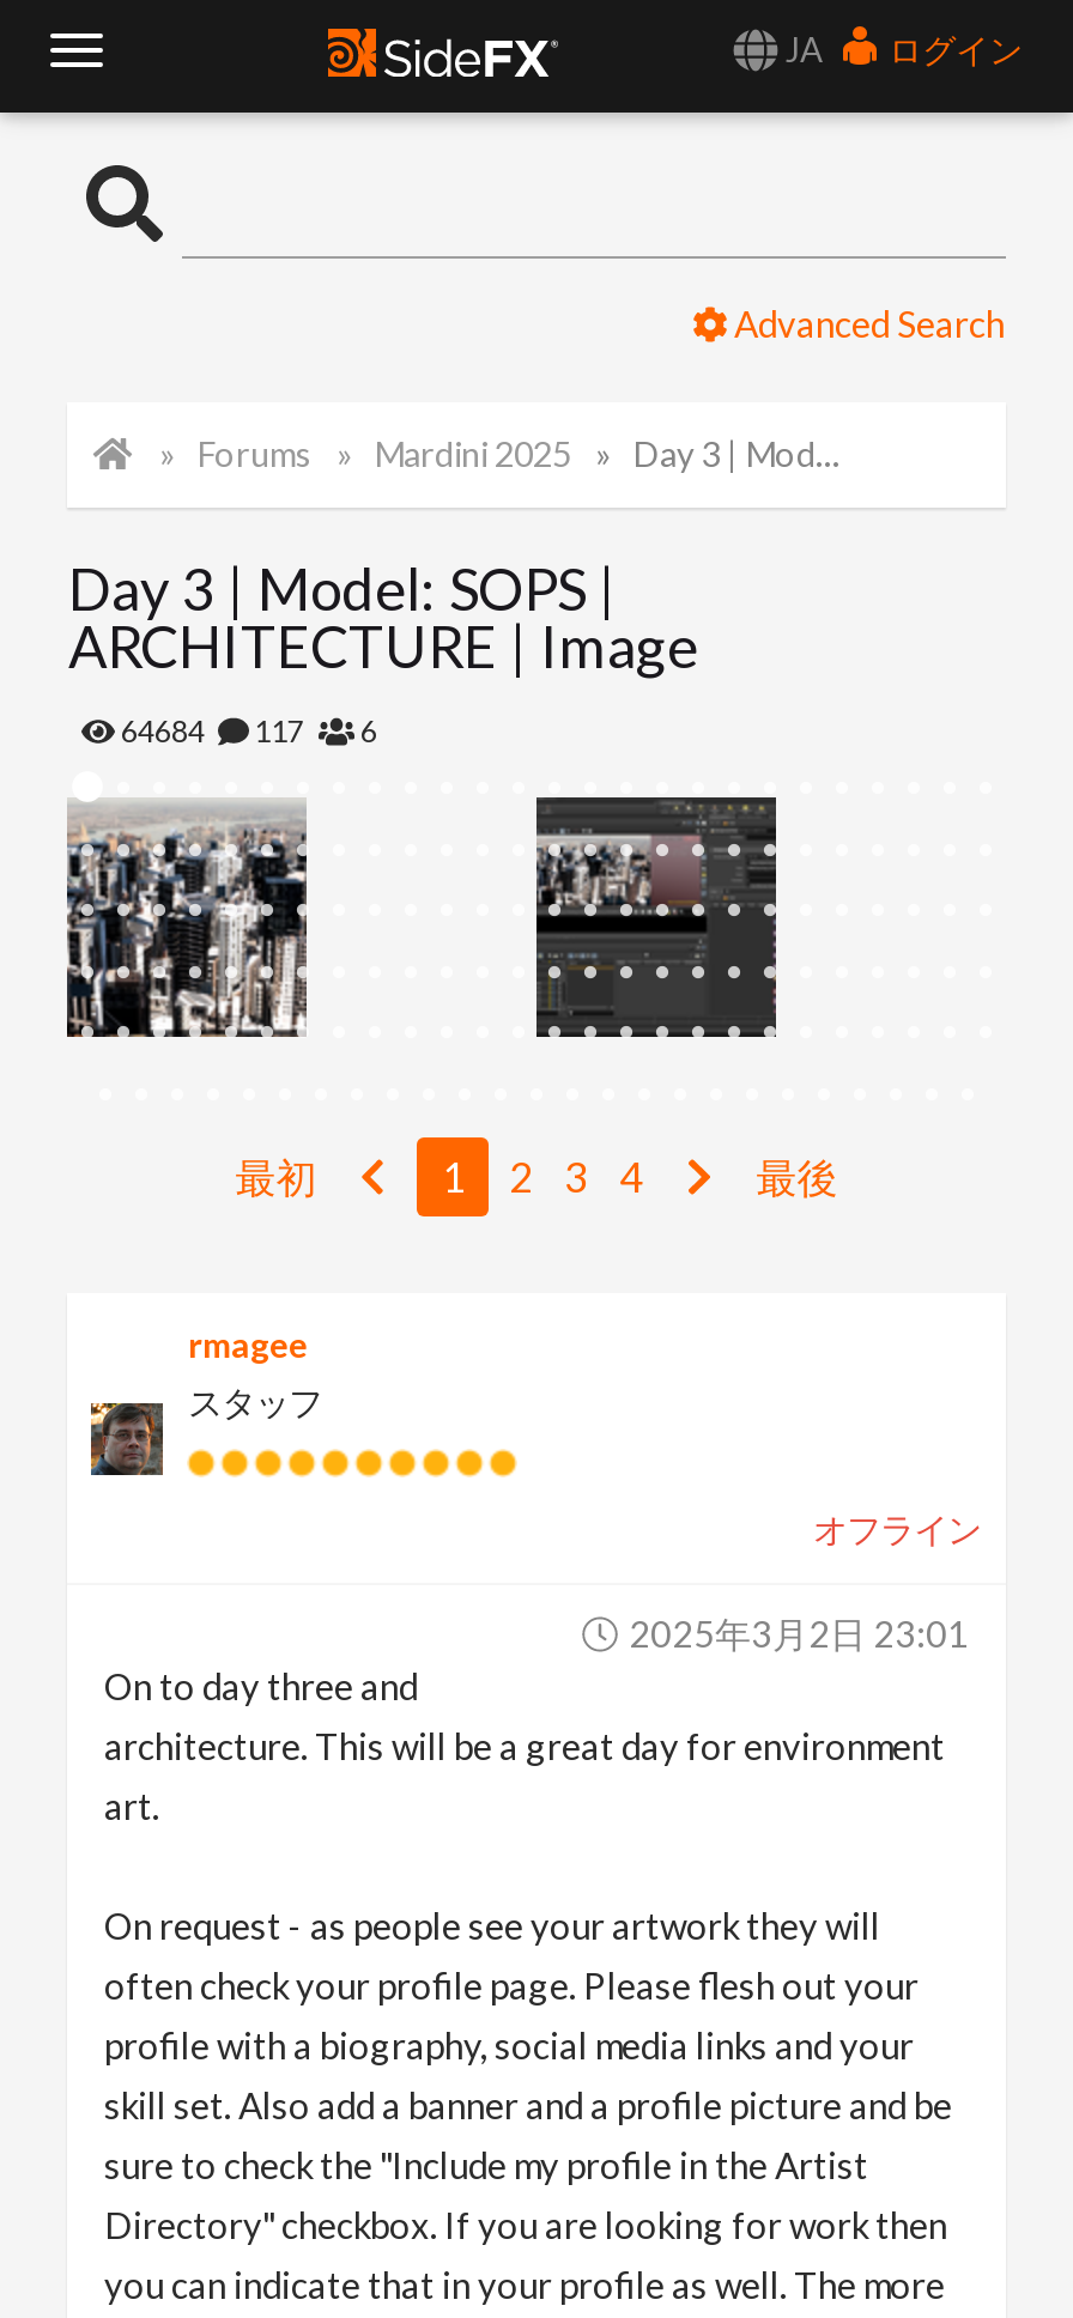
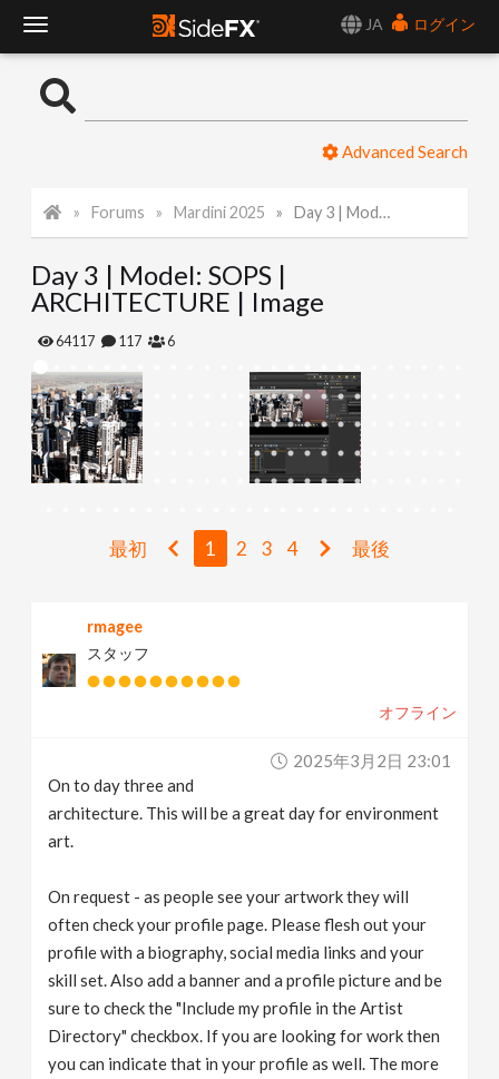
- 64684
+ 64117
